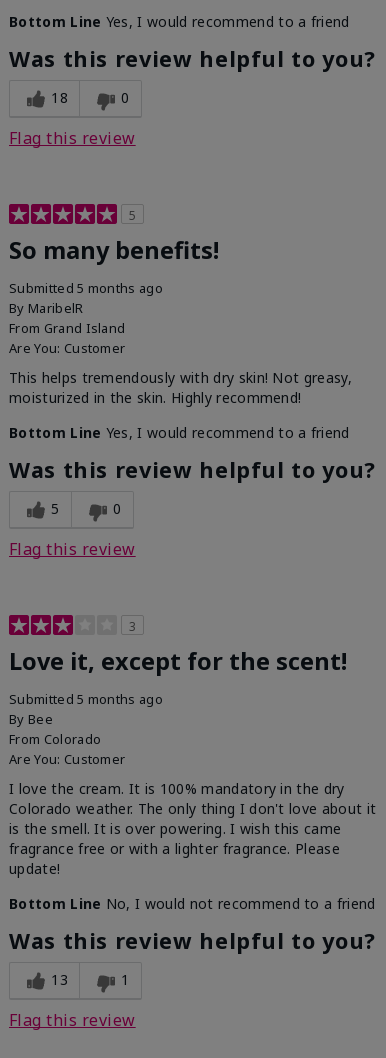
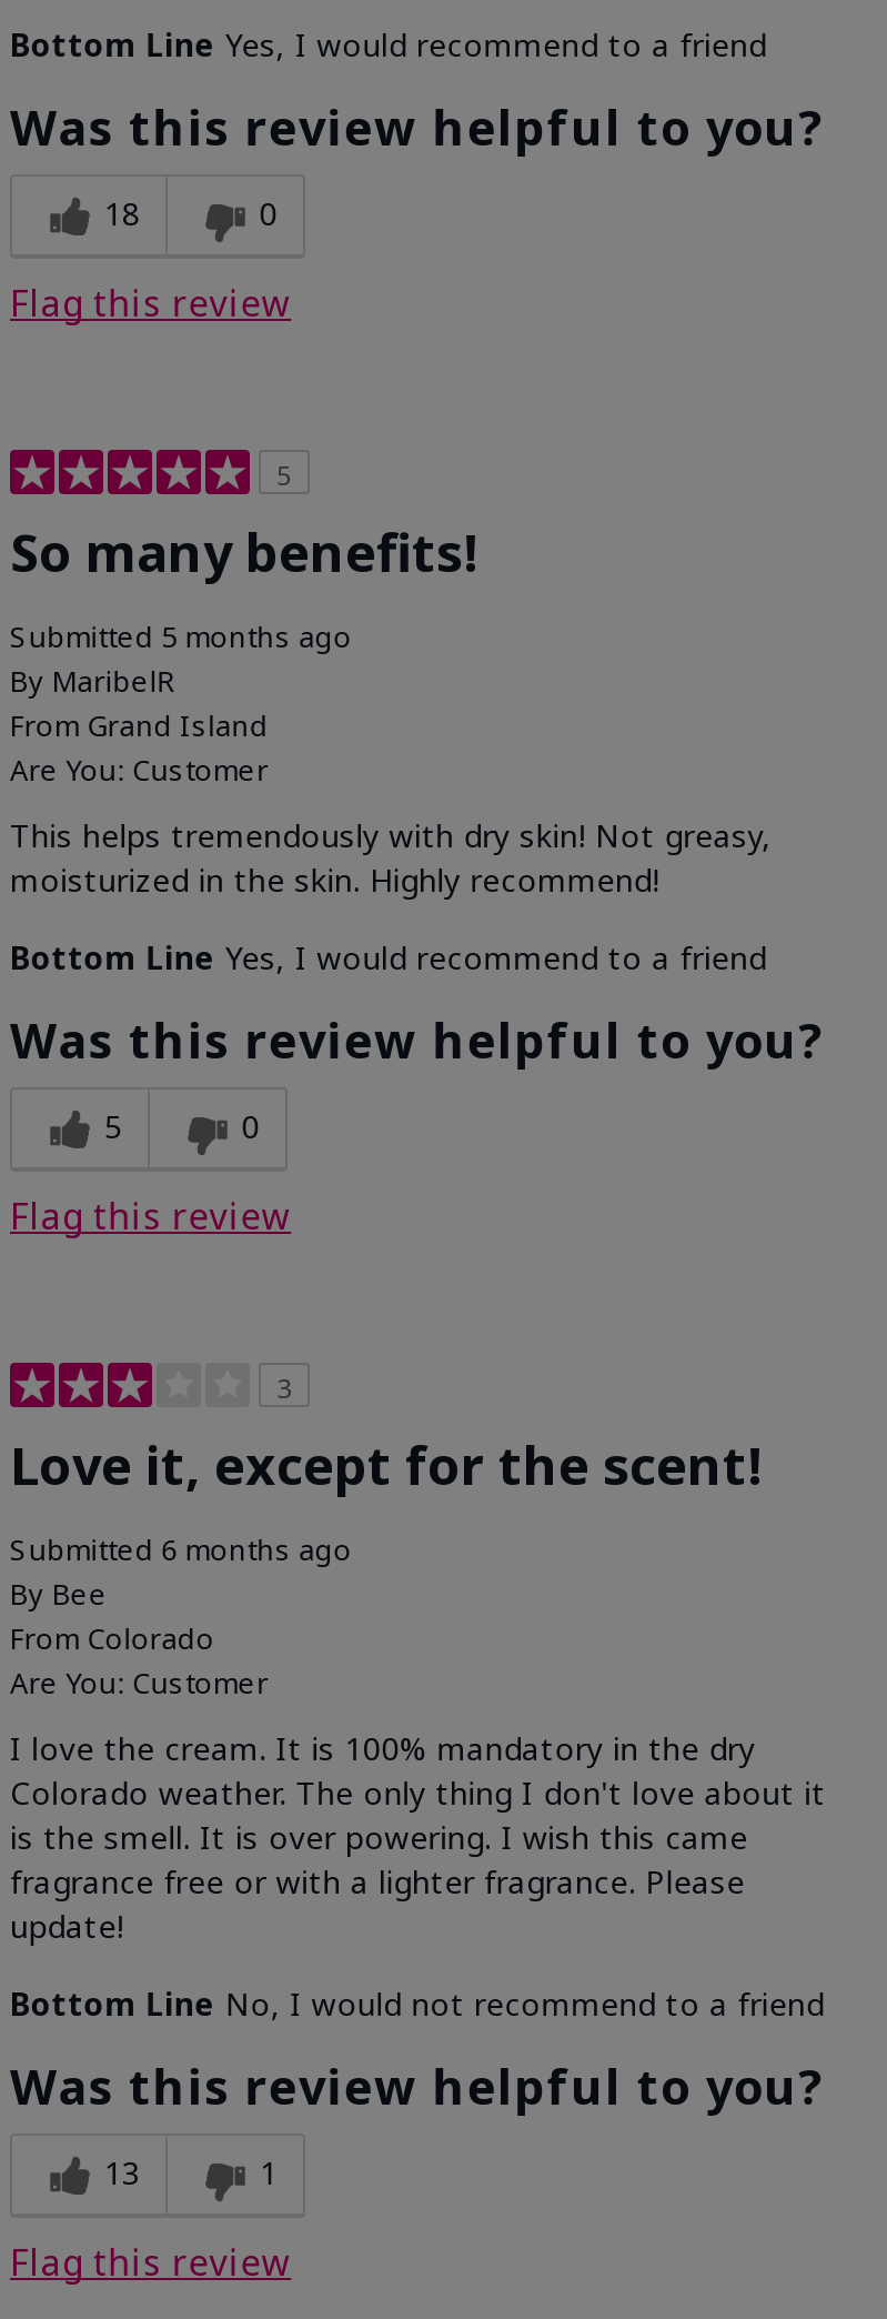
- Submitted 5 months ago
+ Submitted 6 months ago
